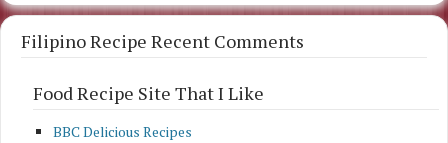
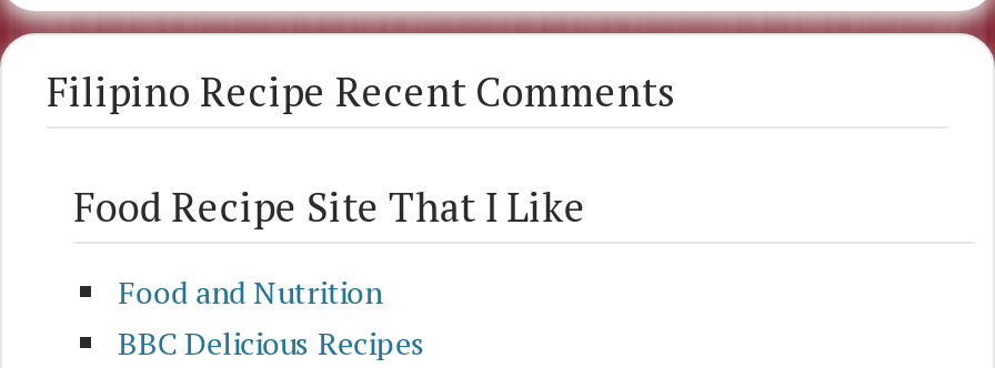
+ Food and Nutrition
